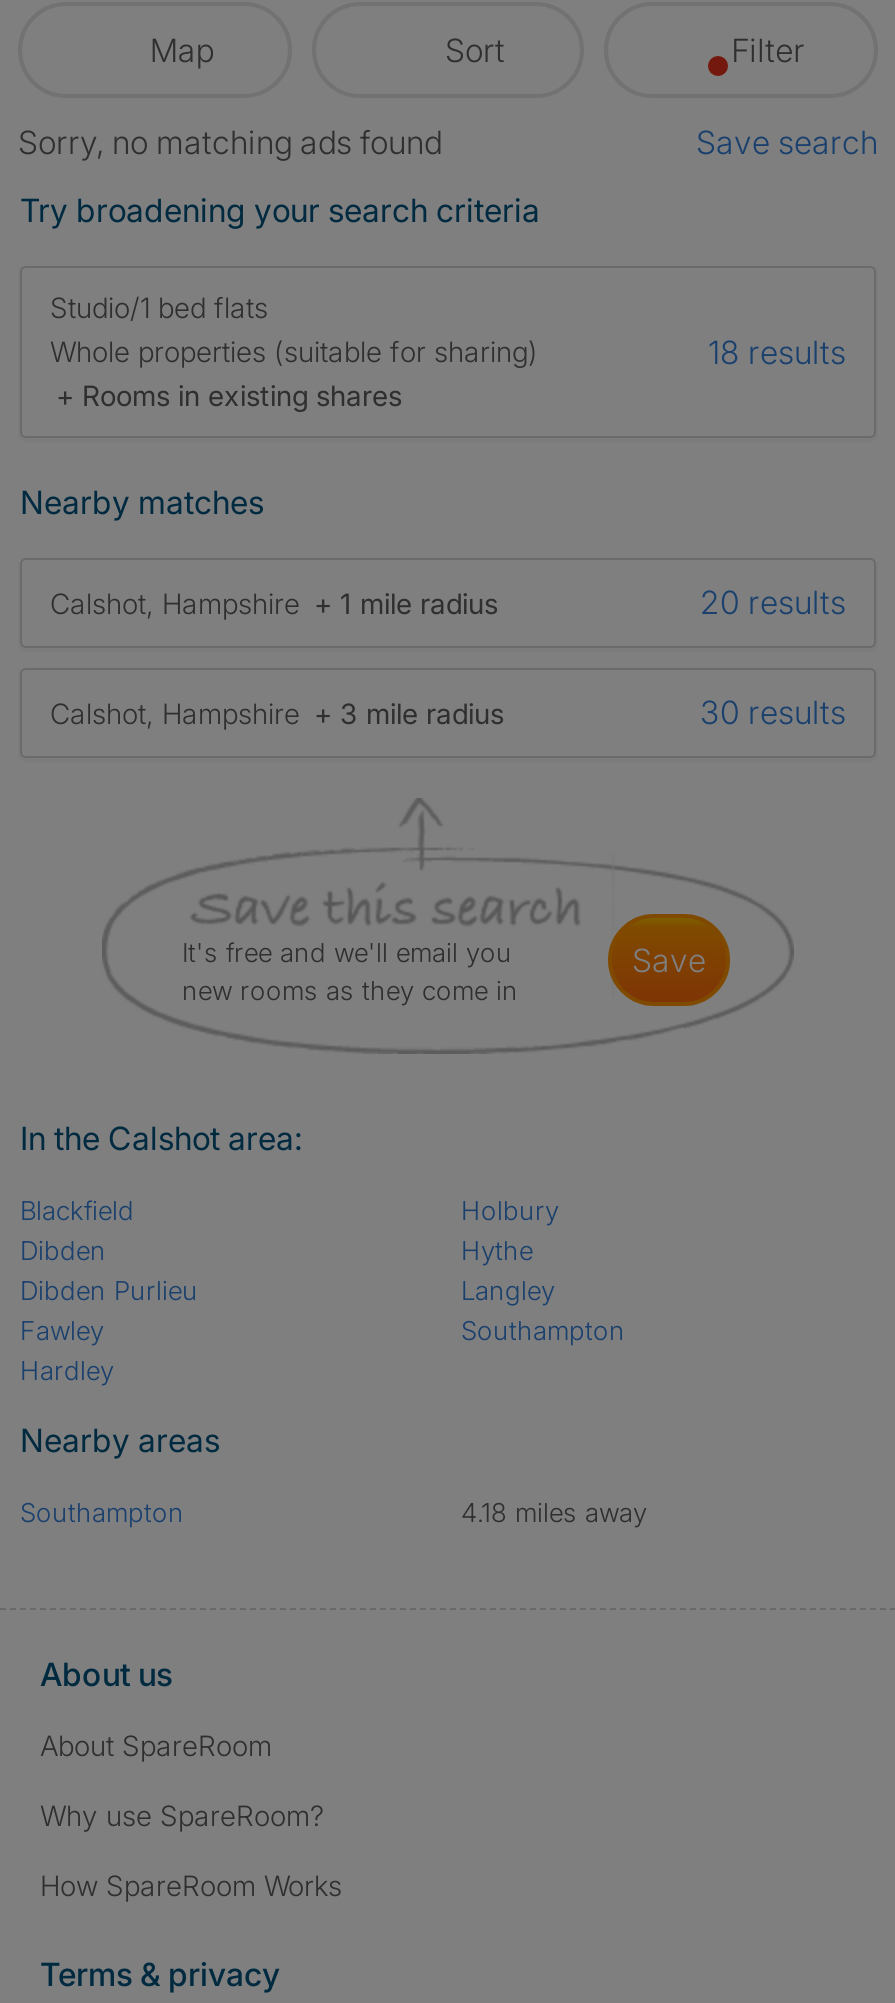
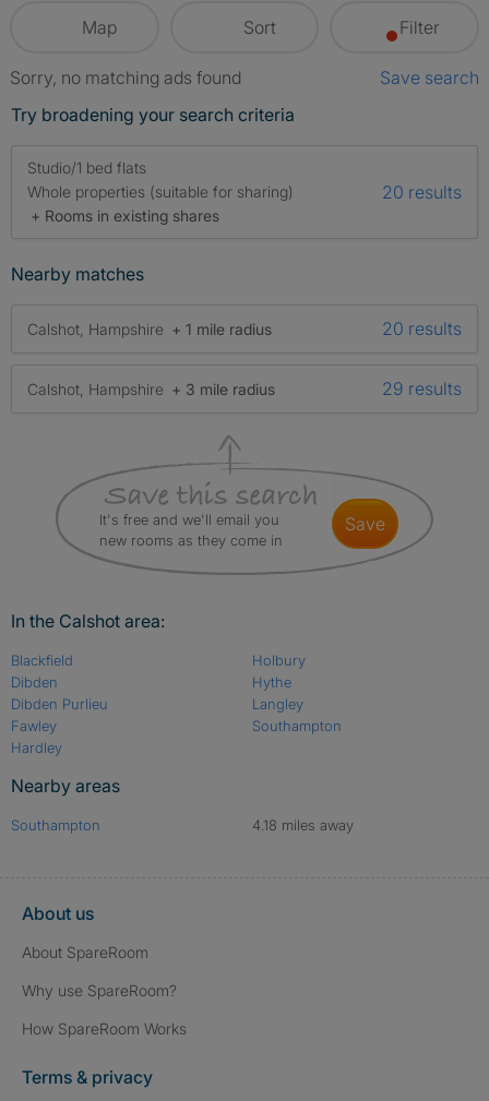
- 18 results
+ 20 results

- 30 results
+ 29 results
